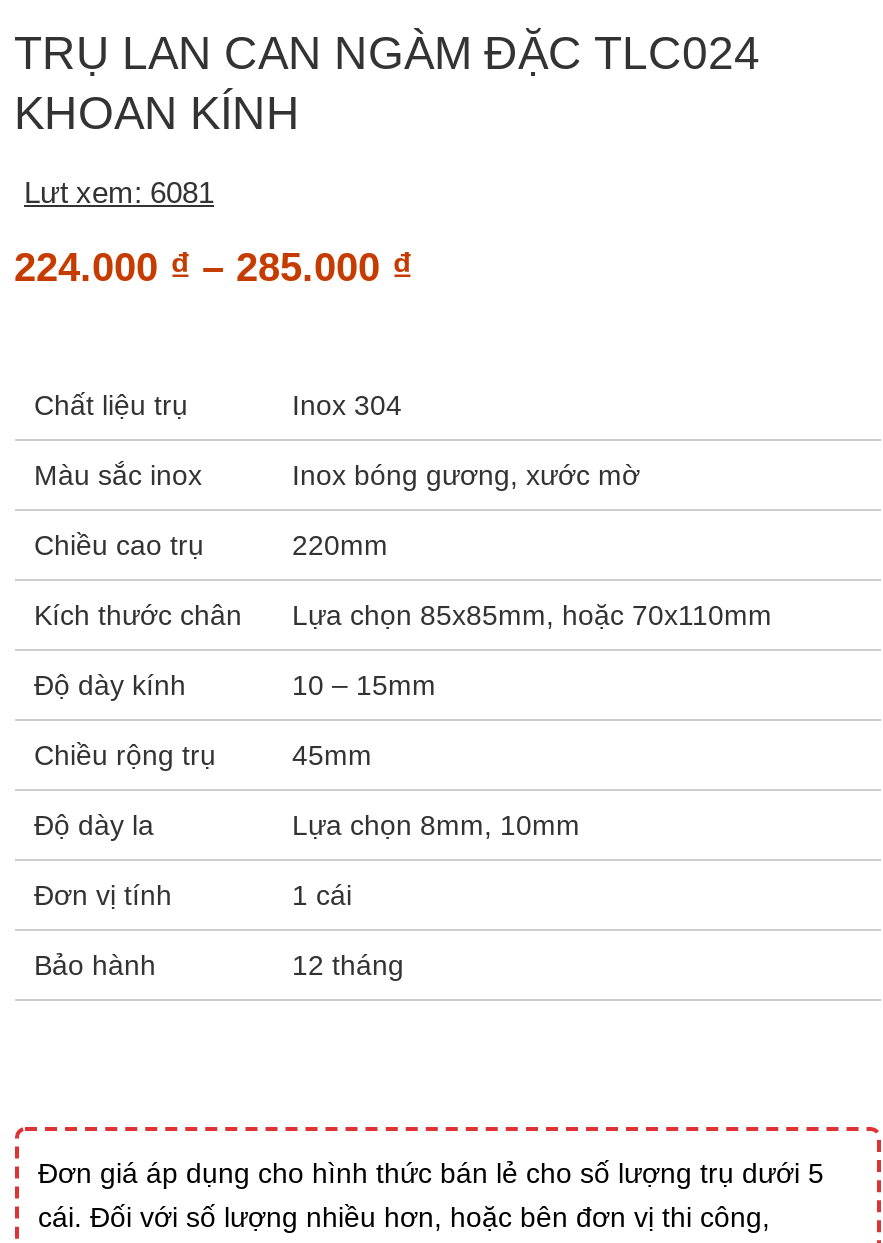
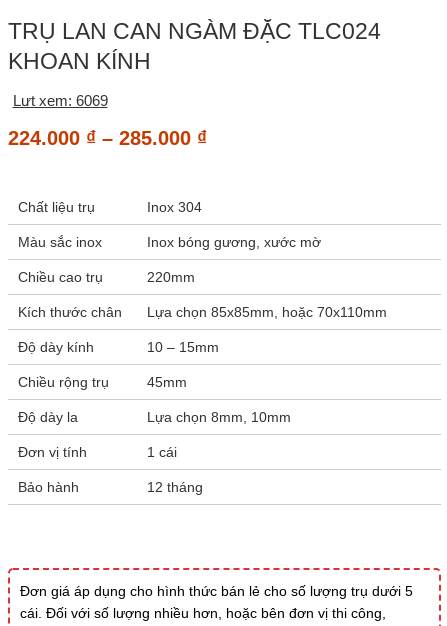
- Lưt xem: 6081
+ Lưt xem: 6069
